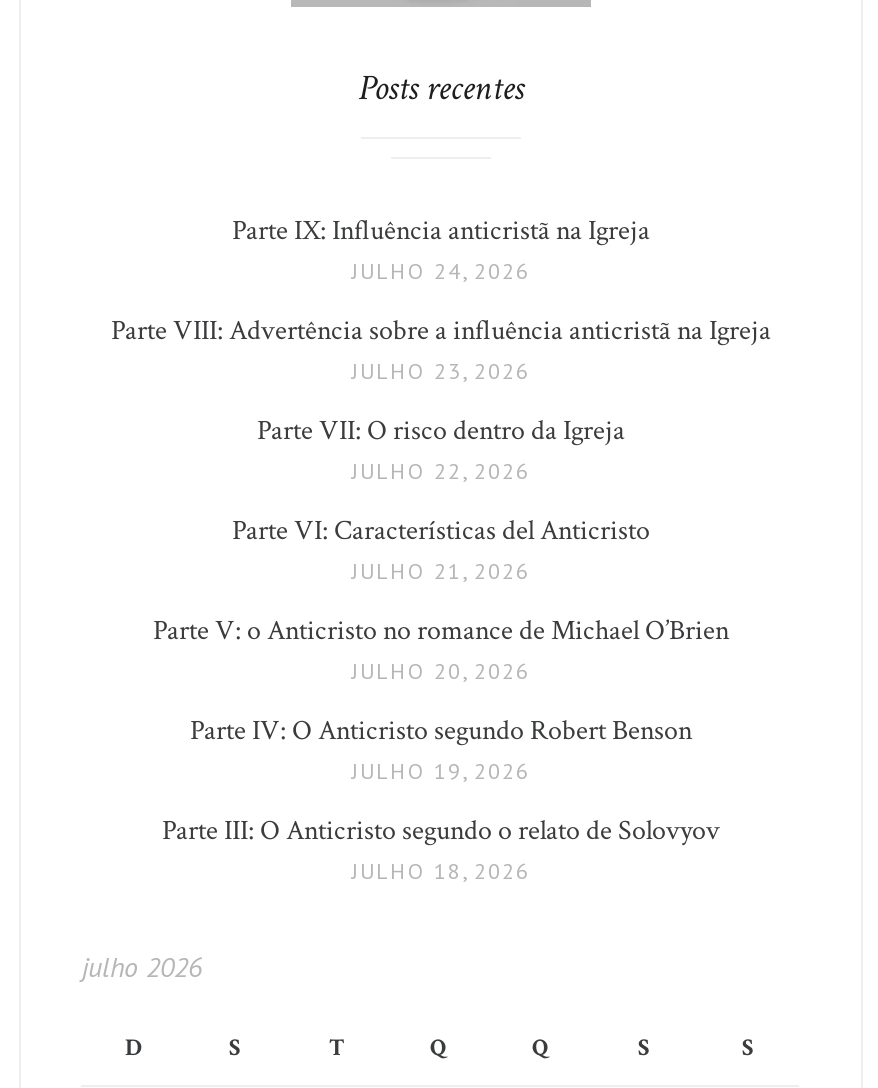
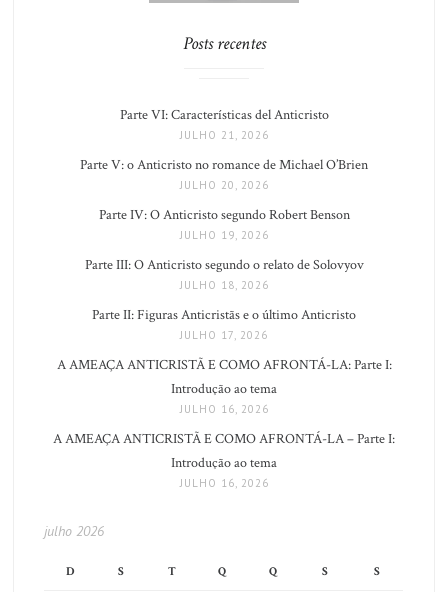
- Parte IX: Influência anticristã na Igreja
- JULHO 24, 2026
- Parte VIII: Advertência sobre a influência anticristã na Igreja
- JULHO 23, 2026
- Parte VII: O risco dentro da Igreja
- JULHO 22, 2026

moved up: Parte VI: Características del Anticristo | JULHO 21, 2026 | Parte V: o Anticristo no romance de Michael O’Brien | JULHO 20, 2026 | Parte IV: O Anticristo segundo Robert Benson | JULHO 19, 2026 | Parte III: O Anticristo segundo o relato de Solovyov | JULHO 18, 2026

+ Parte II: Figuras Anticristãs e o último Anticristo
+ JULHO 17, 2026
+ A AMEAÇA ANTICRISTÃ E COMO AFRONTÁ-LA: Parte I:
+ Introdução ao tema
+ JULHO 16, 2026
+ A AMEAÇA ANTICRISTÃ E COMO AFRONTÁ-LA – Parte I:
+ Introdução ao tema
+ JULHO 16, 2026
